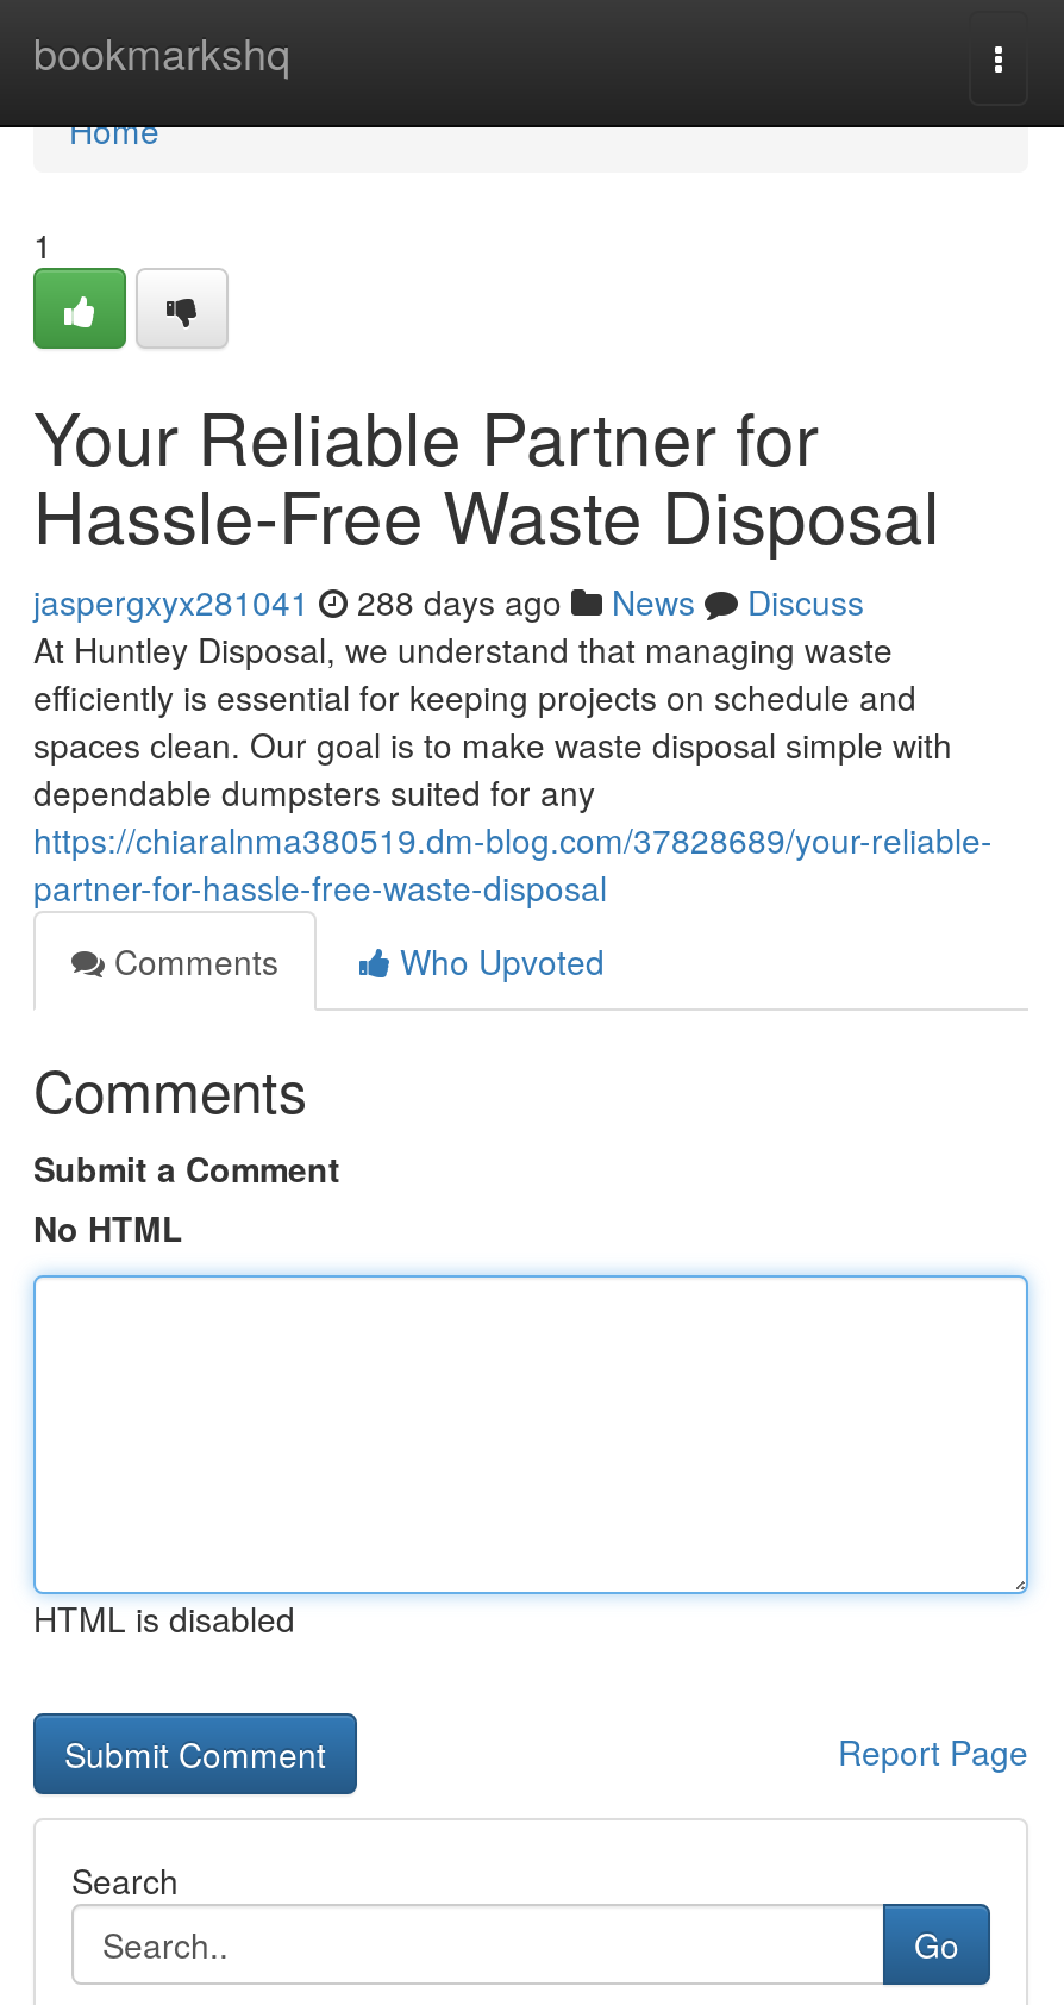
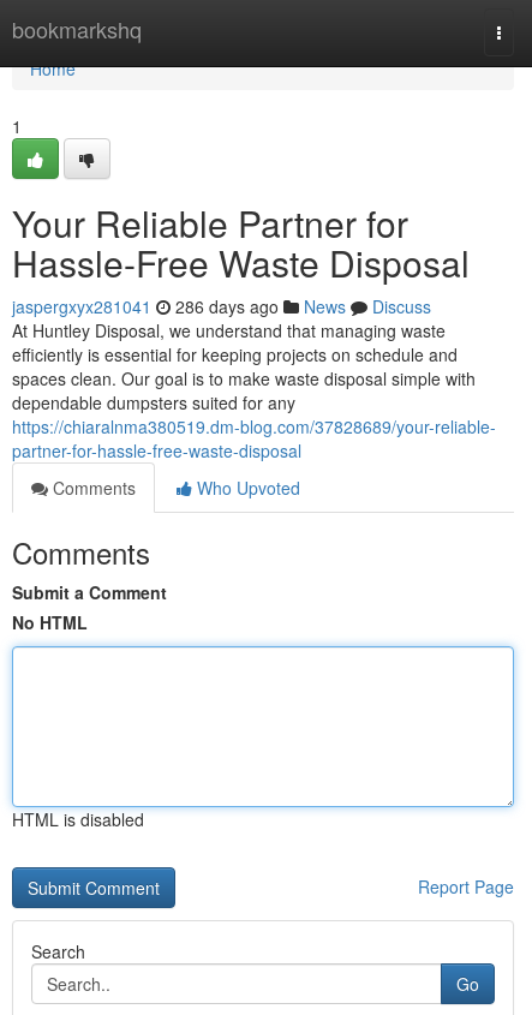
- jaspergxyx281041 288 days ago News Discuss
+ jaspergxyx281041 286 days ago News Discuss
